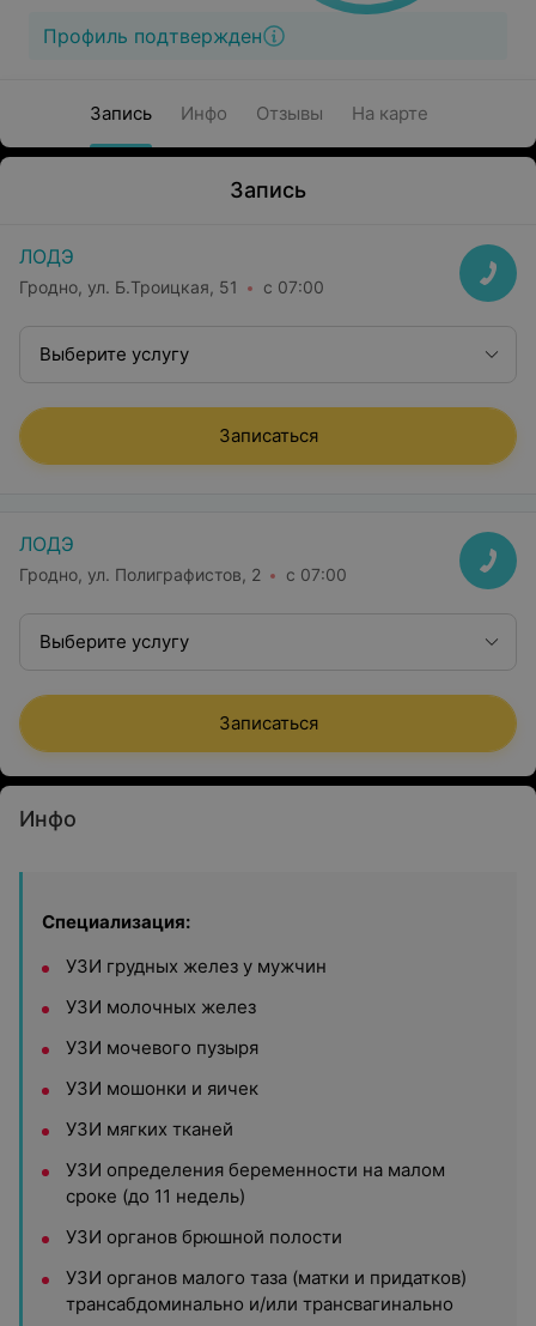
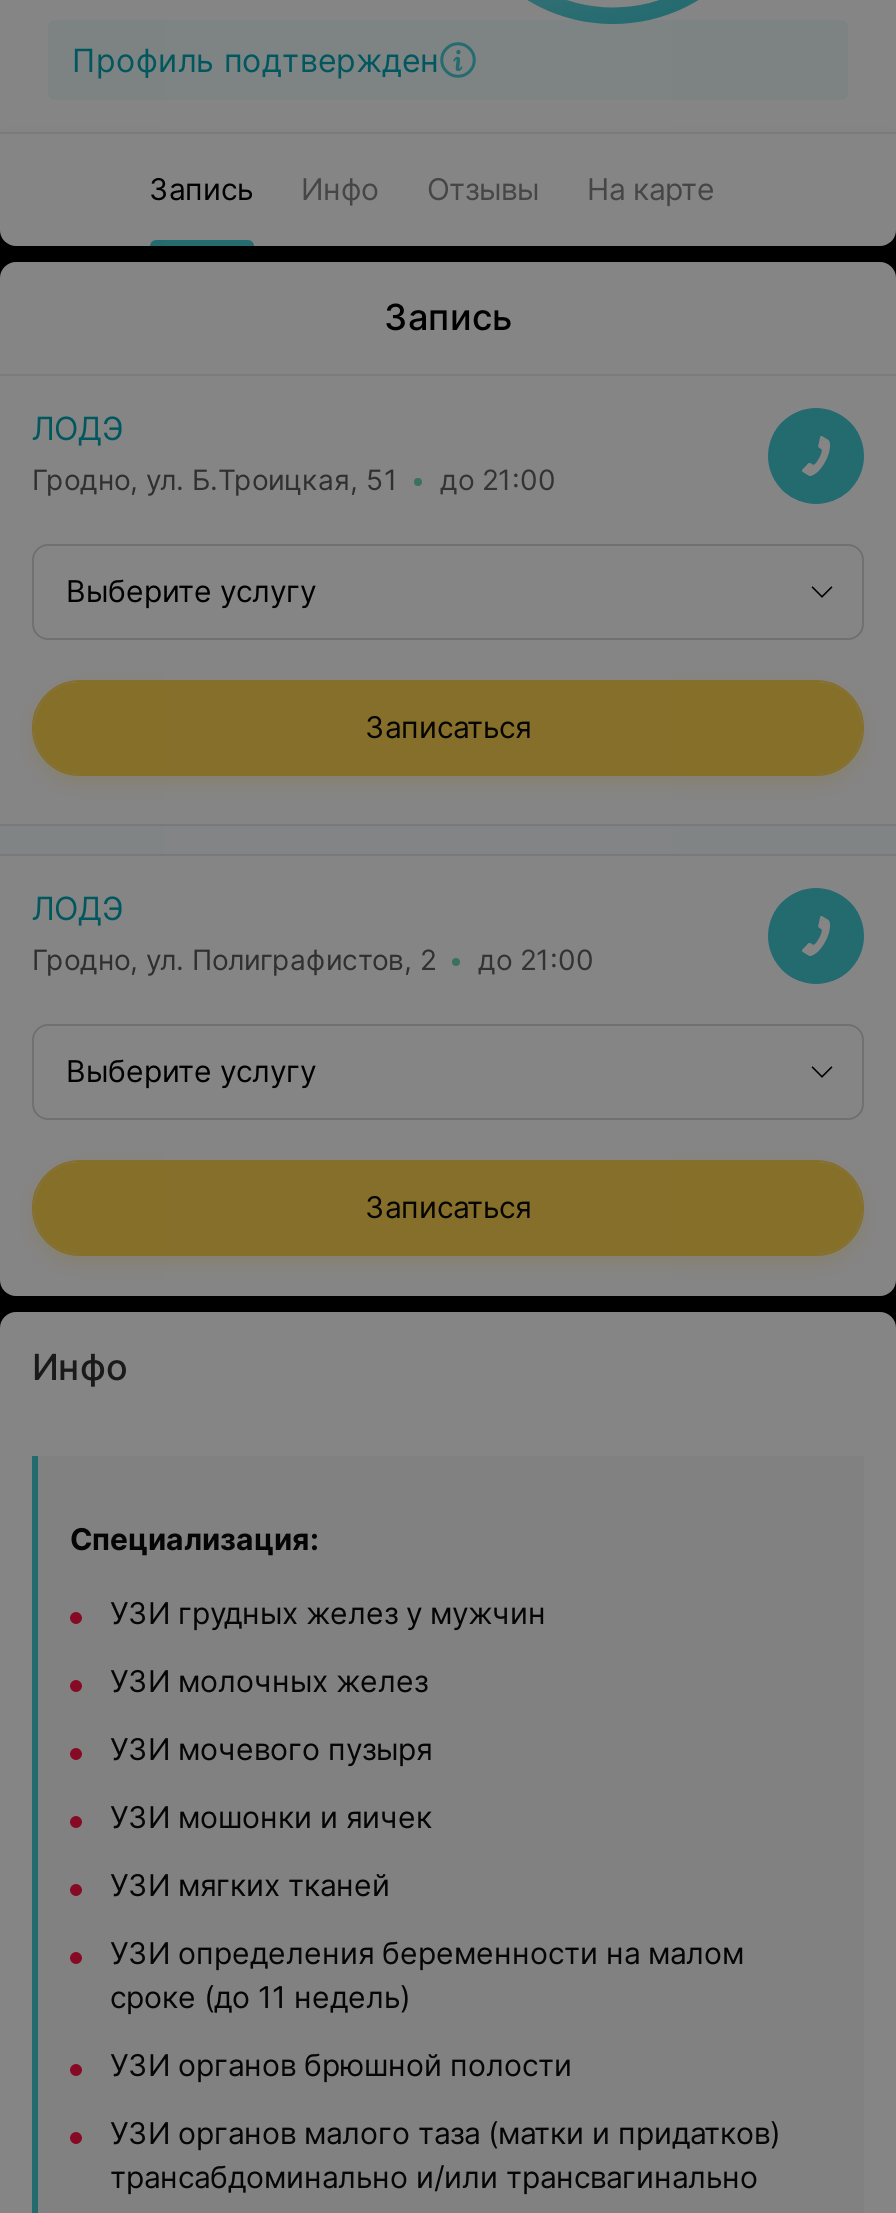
- Гродно, ул. Б.Троицкая, 51 с 07:00
+ Гродно, ул. Б.Троицкая, 51 до 21:00

- Гродно, ул. Полиграфистов, 2 с 07:00
+ Гродно, ул. Полиграфистов, 2 до 21:00
